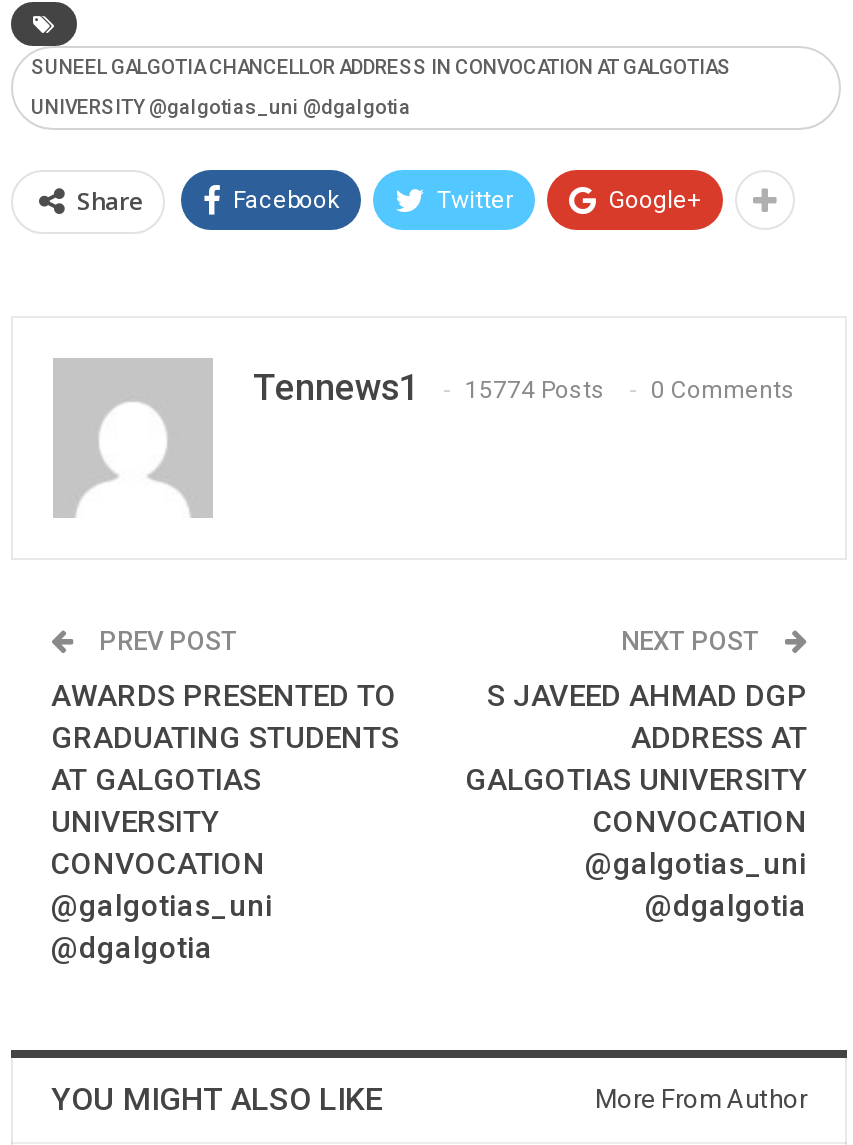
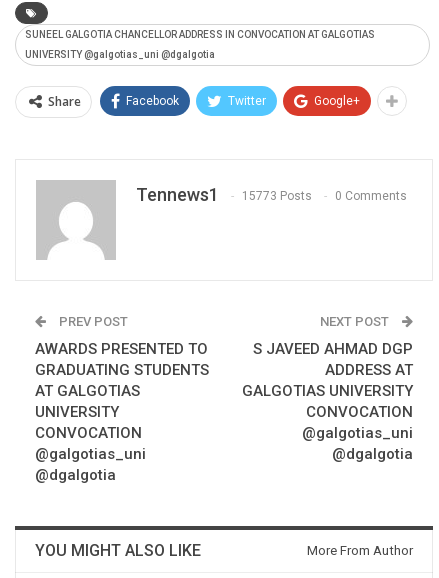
- Tennews1 15774 Posts 0 Comments
+ Tennews1 15773 Posts 0 Comments
